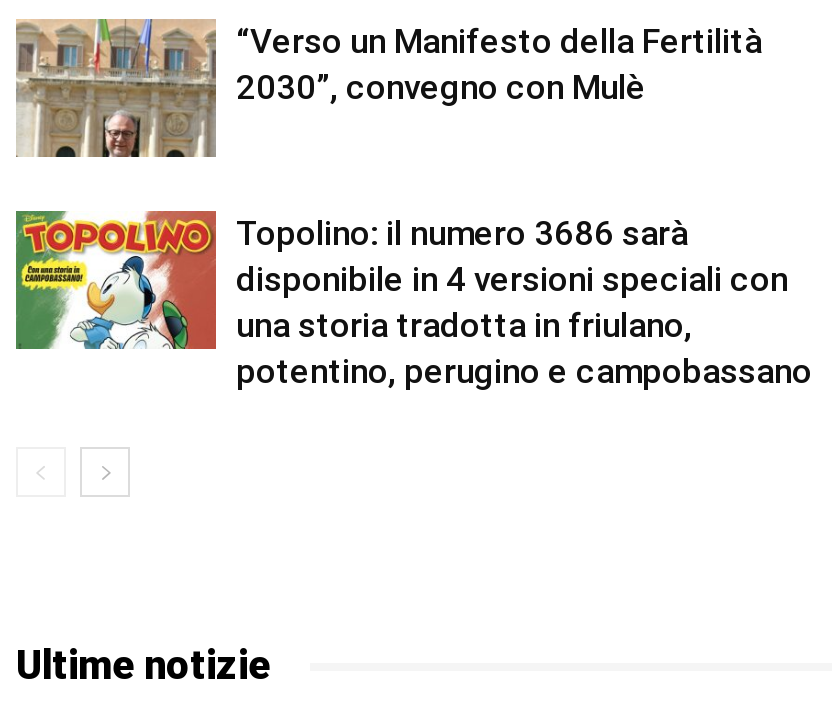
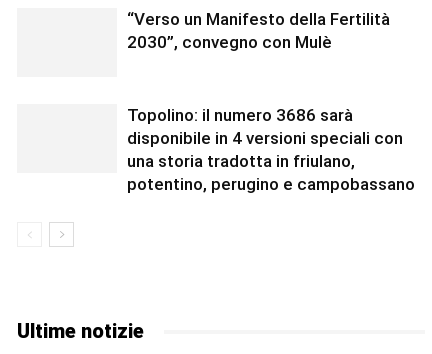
- [image]

- [image]
